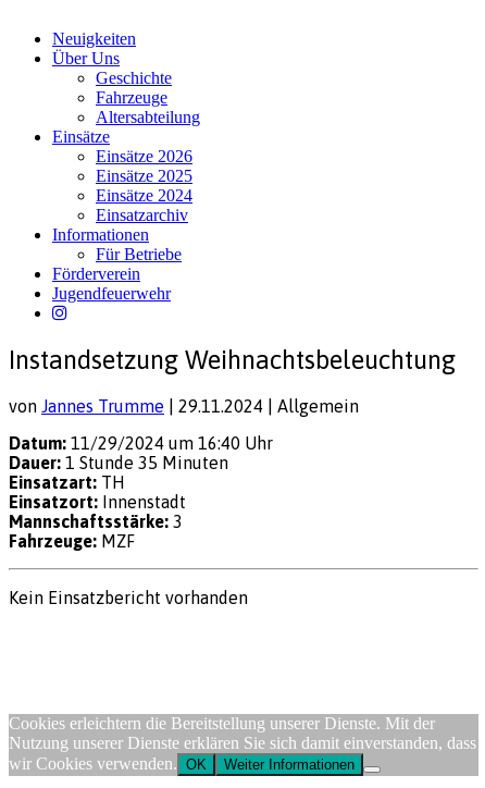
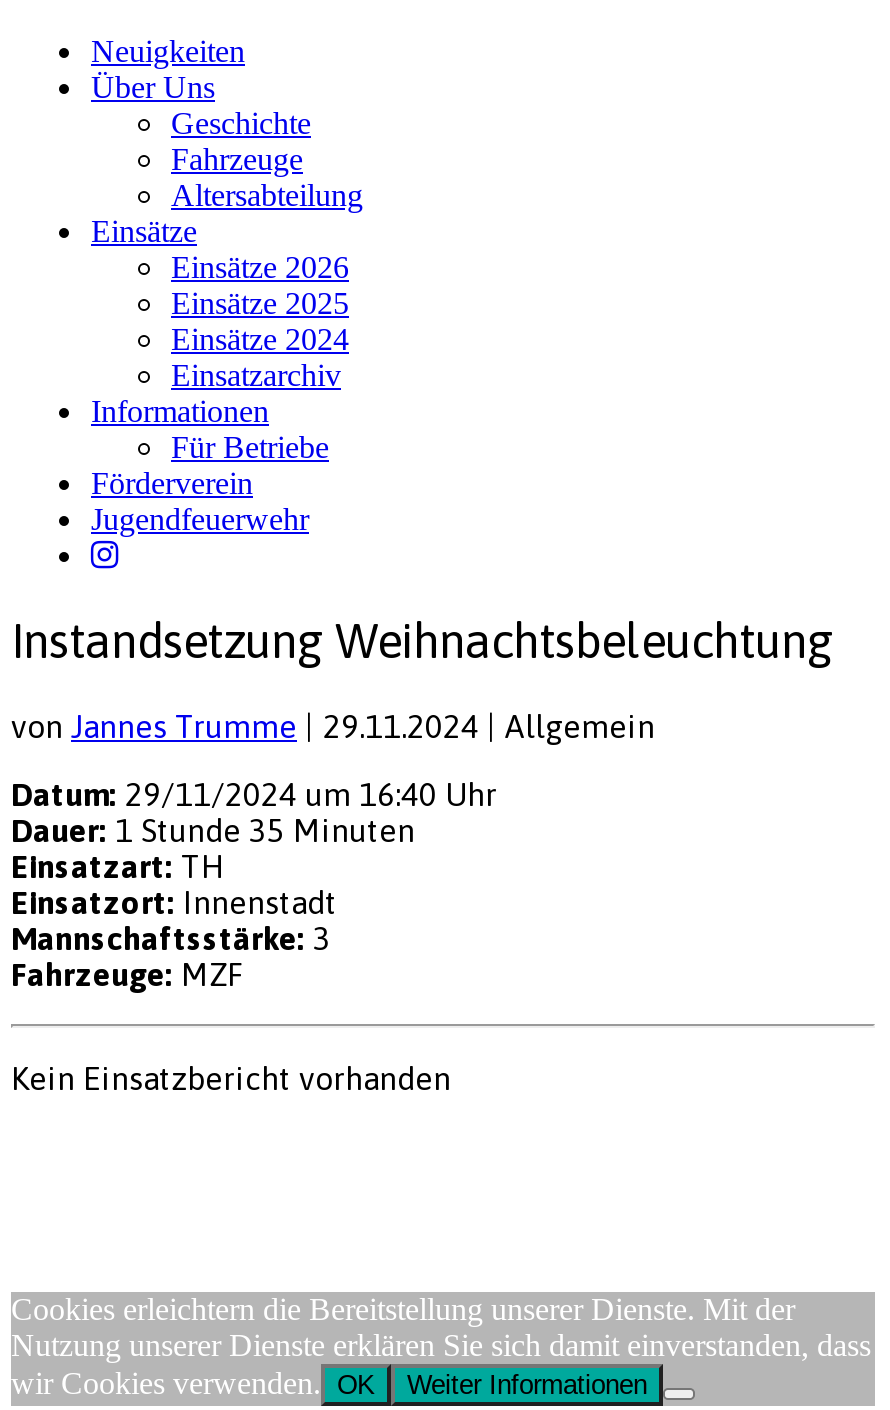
- Datum: 11/29/2024 um 16:40 Uhr
+ Datum: 29/11/2024 um 16:40 Uhr
